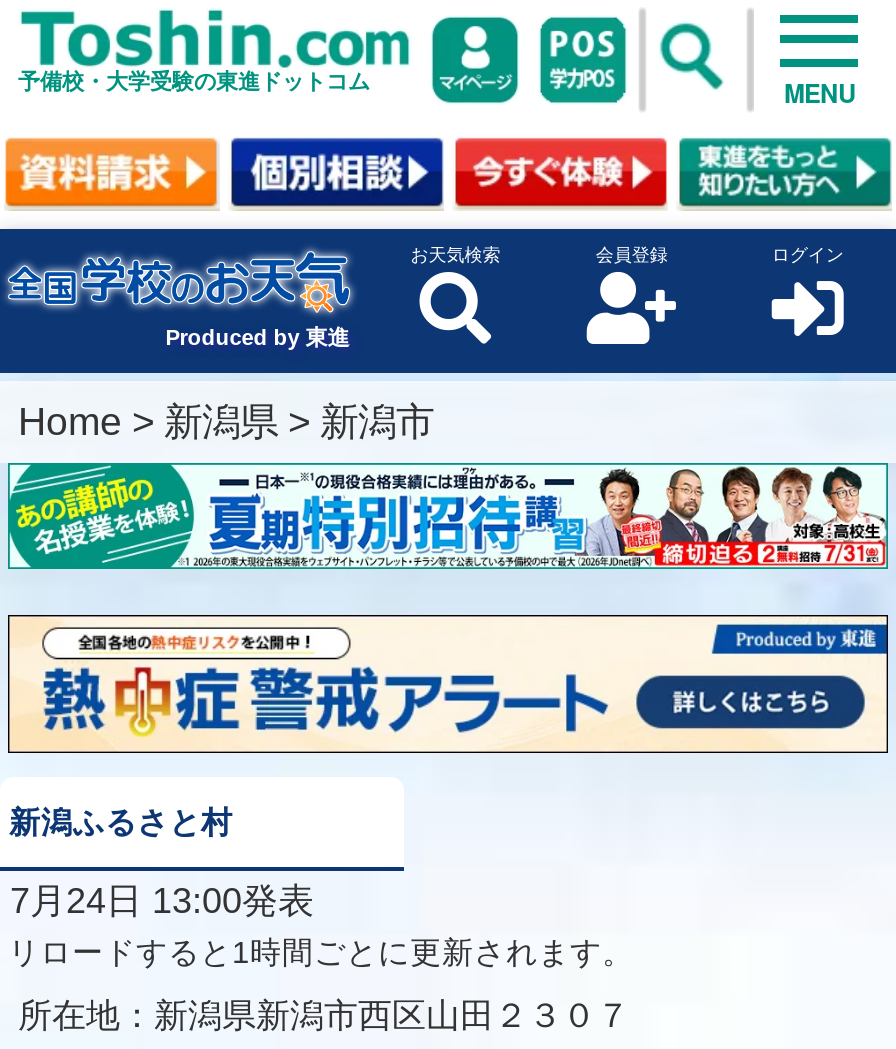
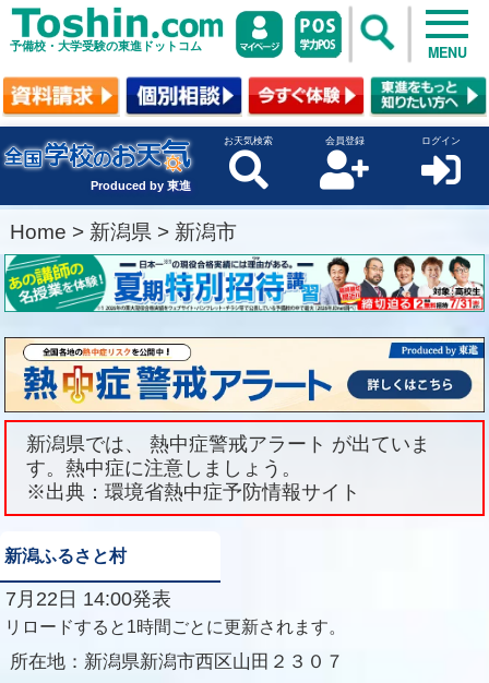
+ [image]
+ 新潟県では、 熱中症警戒アラート が出ていま
+ す。熱中症に注意しましょう。
+ ※出典：環境省熱中症予防情報サイト

- 7月24日 13:00発表
+ 7月22日 14:00発表
